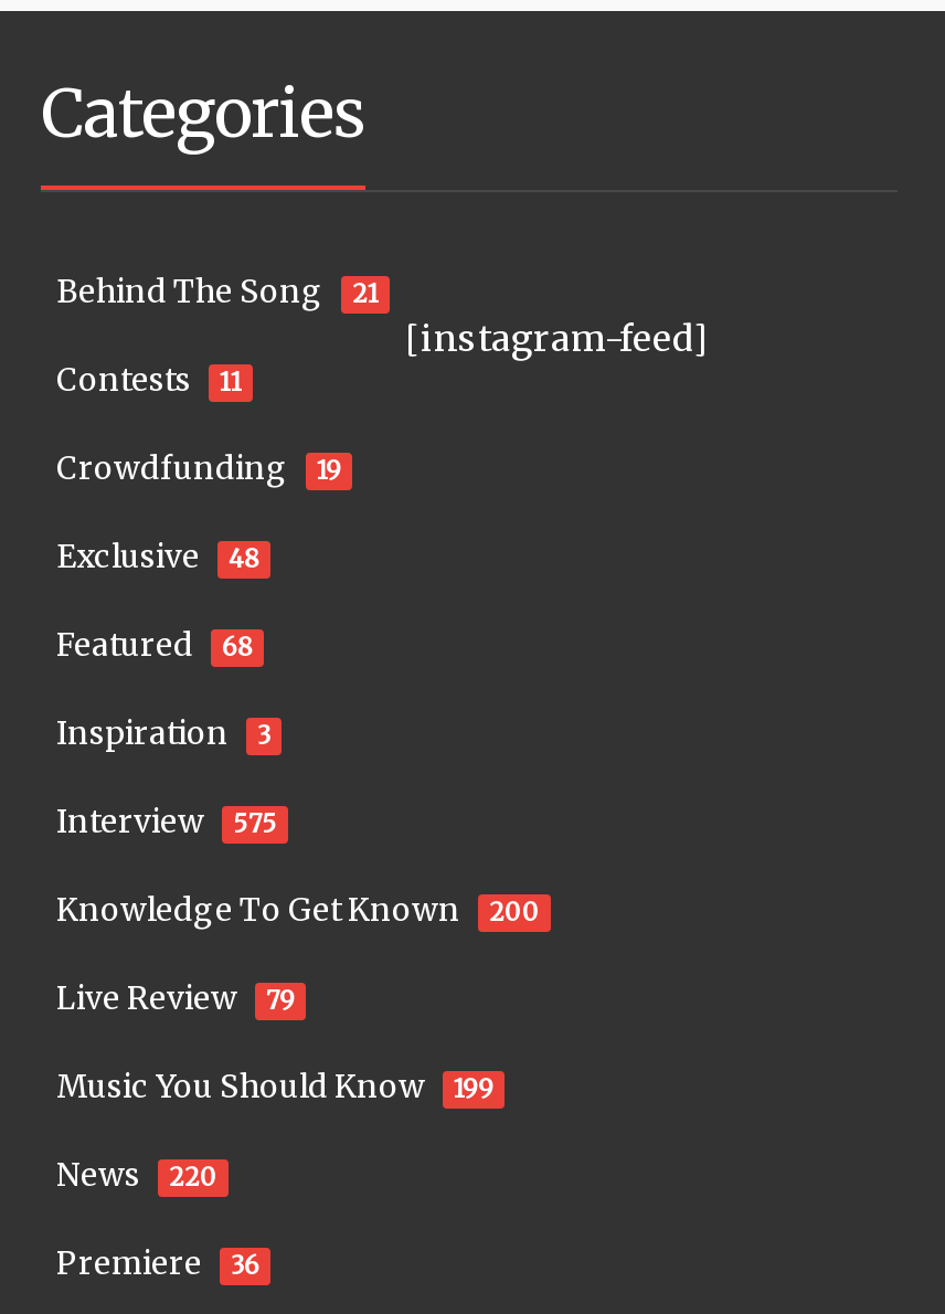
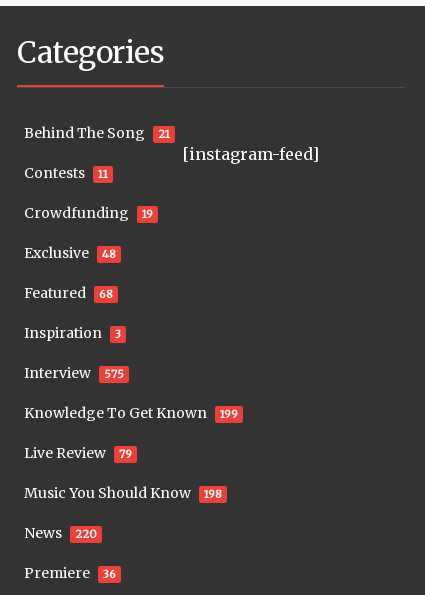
- Knowledge To Get Known 200
+ Knowledge To Get Known 199

- Music You Should Know 199
+ Music You Should Know 198
